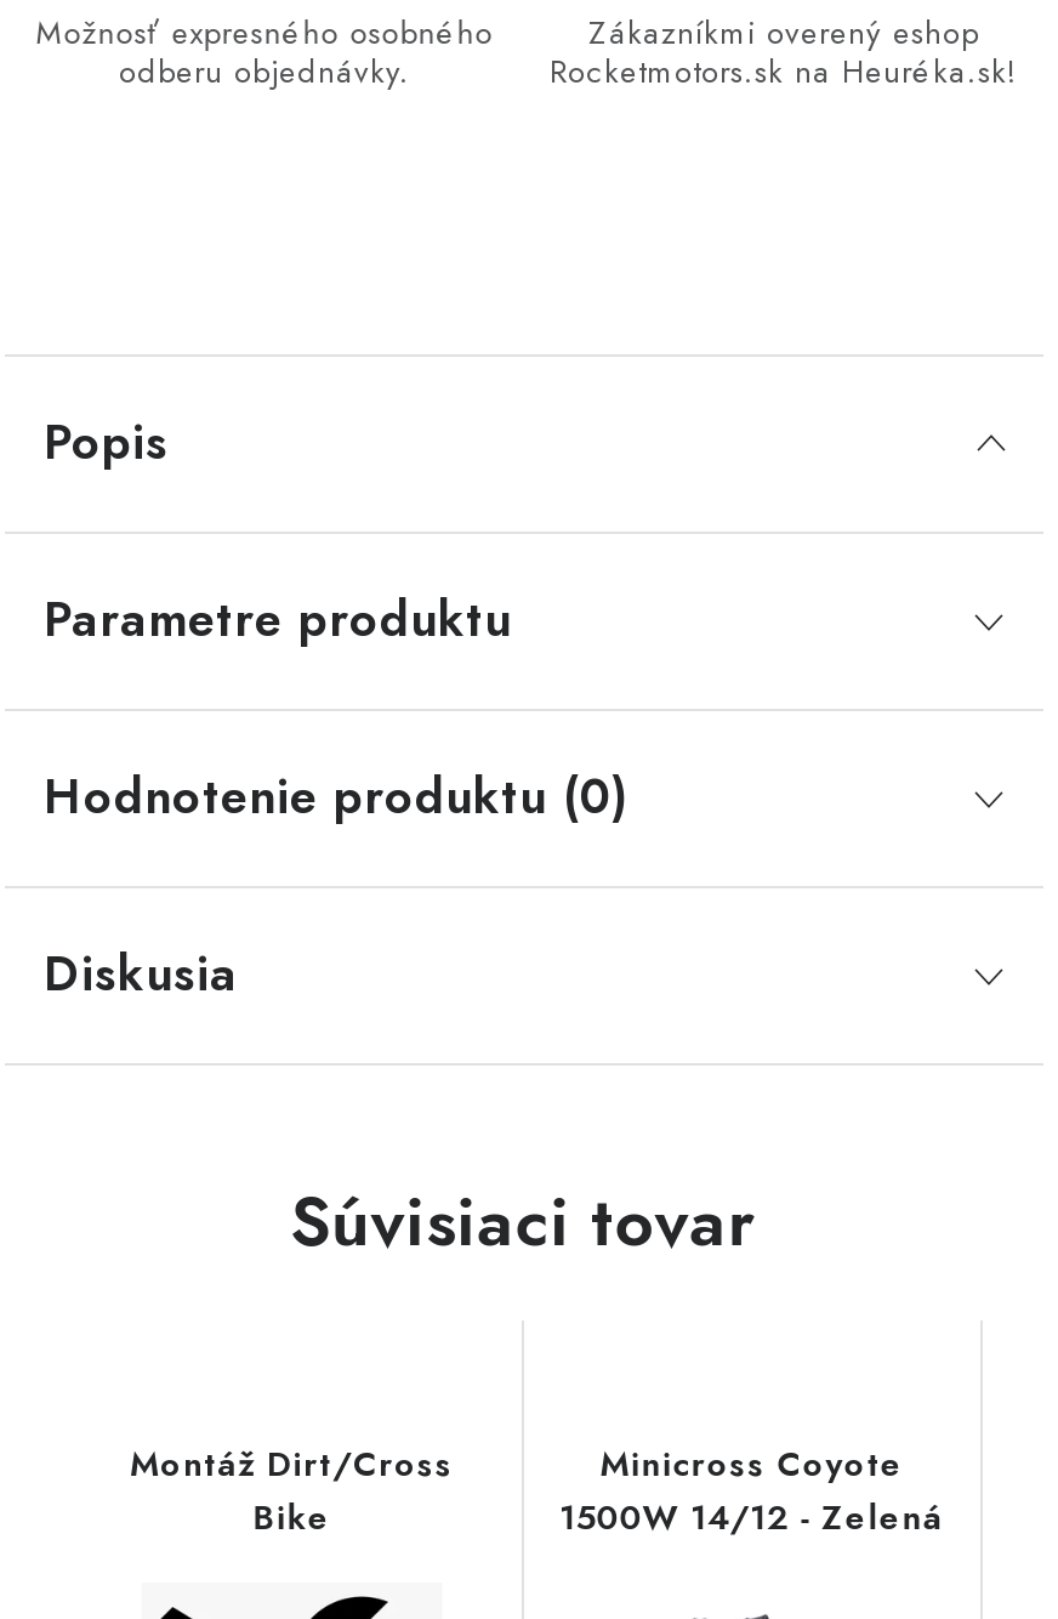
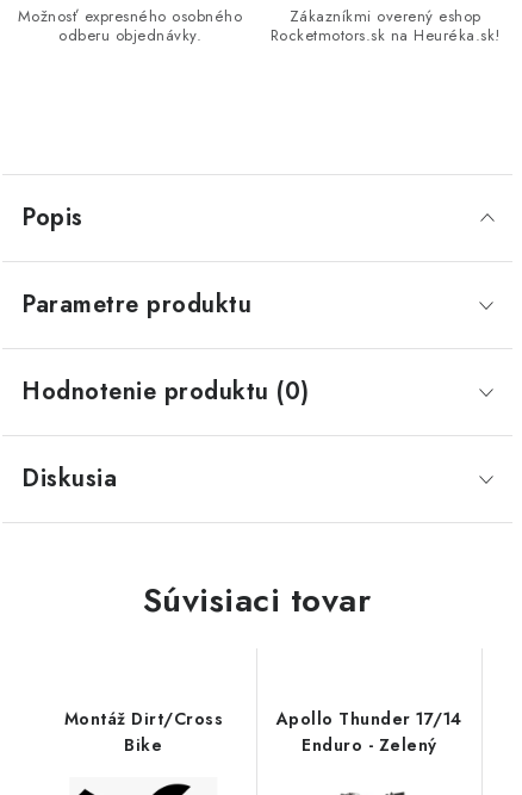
- Minicross Coyote
- 1500W 14/12 - Zelená
+ Apollo Thunder 17/14
+ Enduro - Zelený
